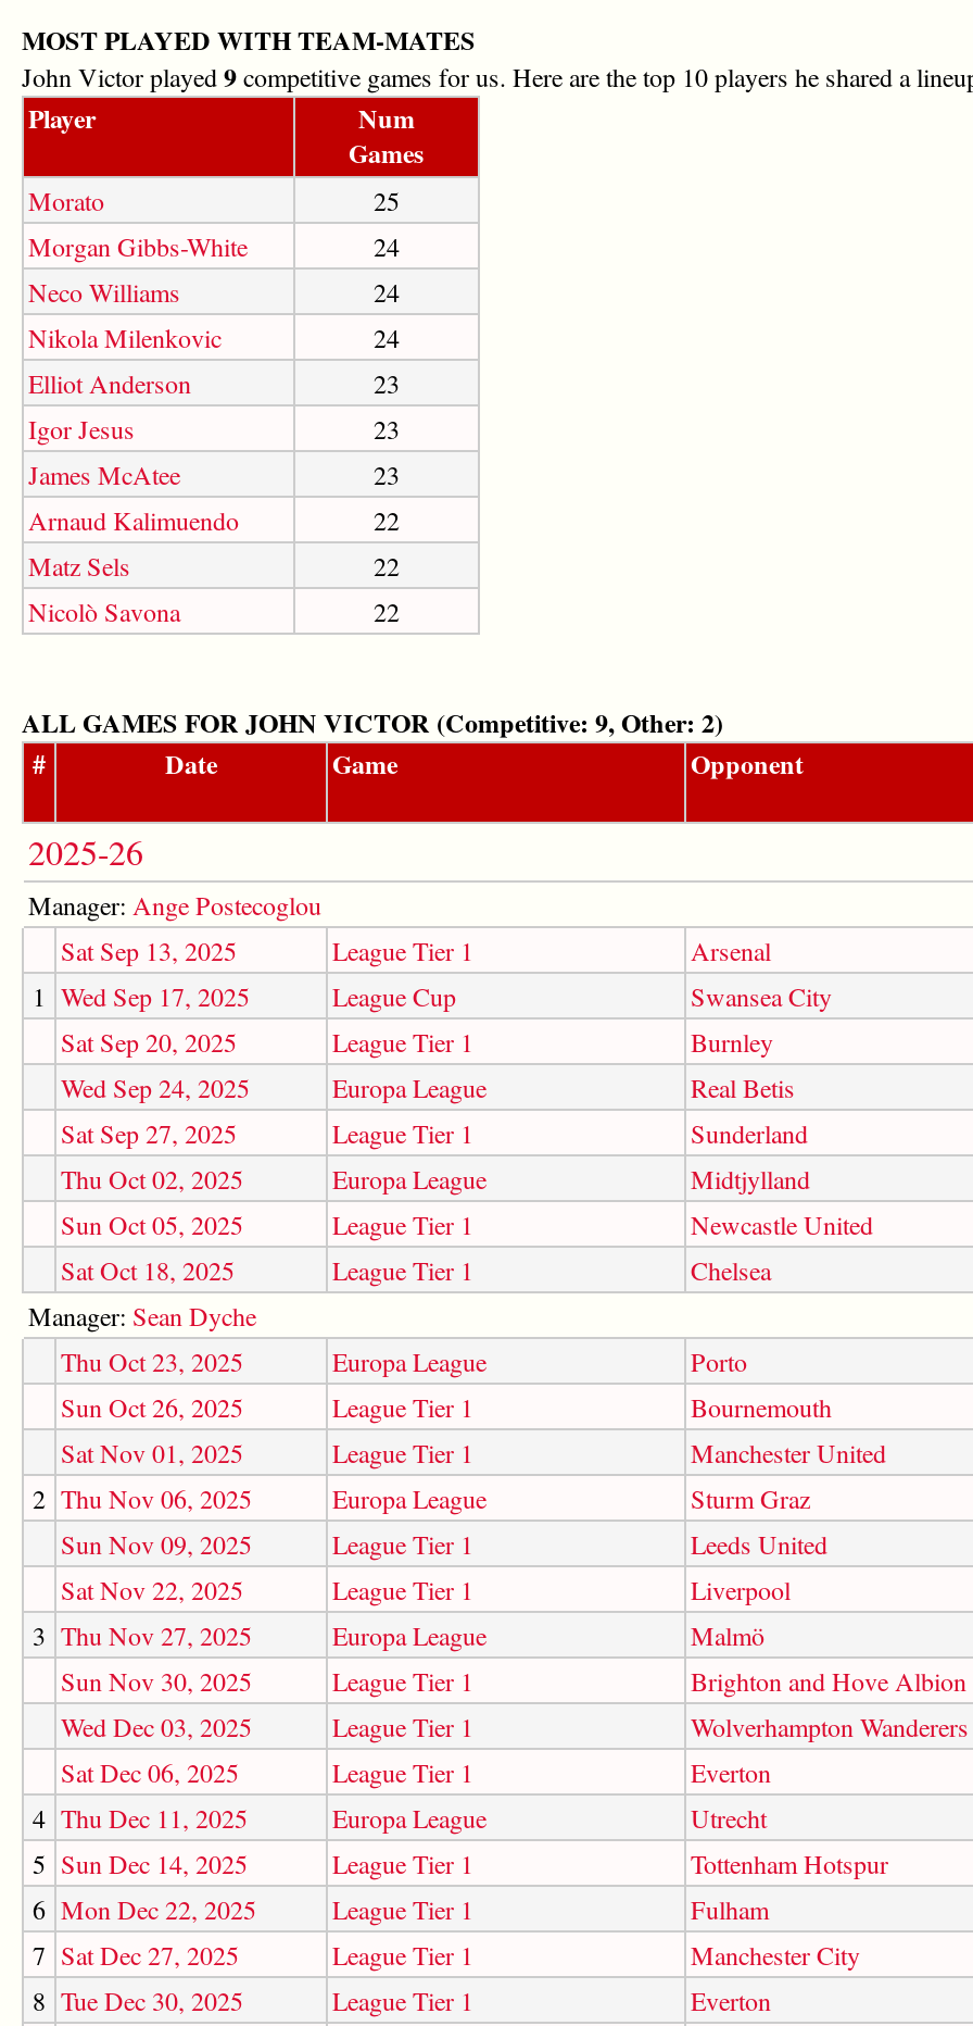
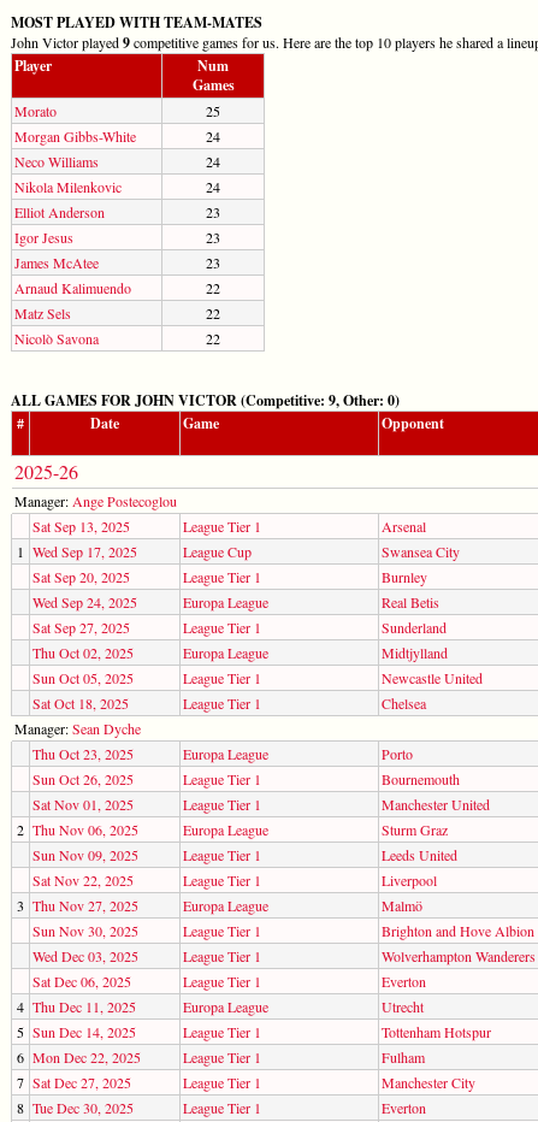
- ALL GAMES FOR JOHN VICTOR (Competitive: 9, Other: 2)
+ ALL GAMES FOR JOHN VICTOR (Competitive: 9, Other: 0)
